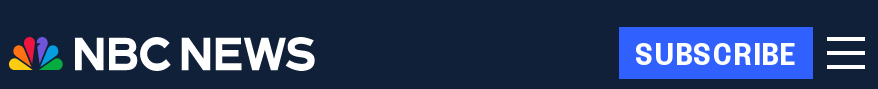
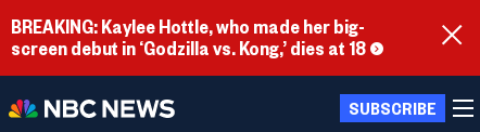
+ BREAKING: Kaylee Hottle, who made her big-
+ screen debut in ‘Godzilla vs. Kong,’ dies at 18
